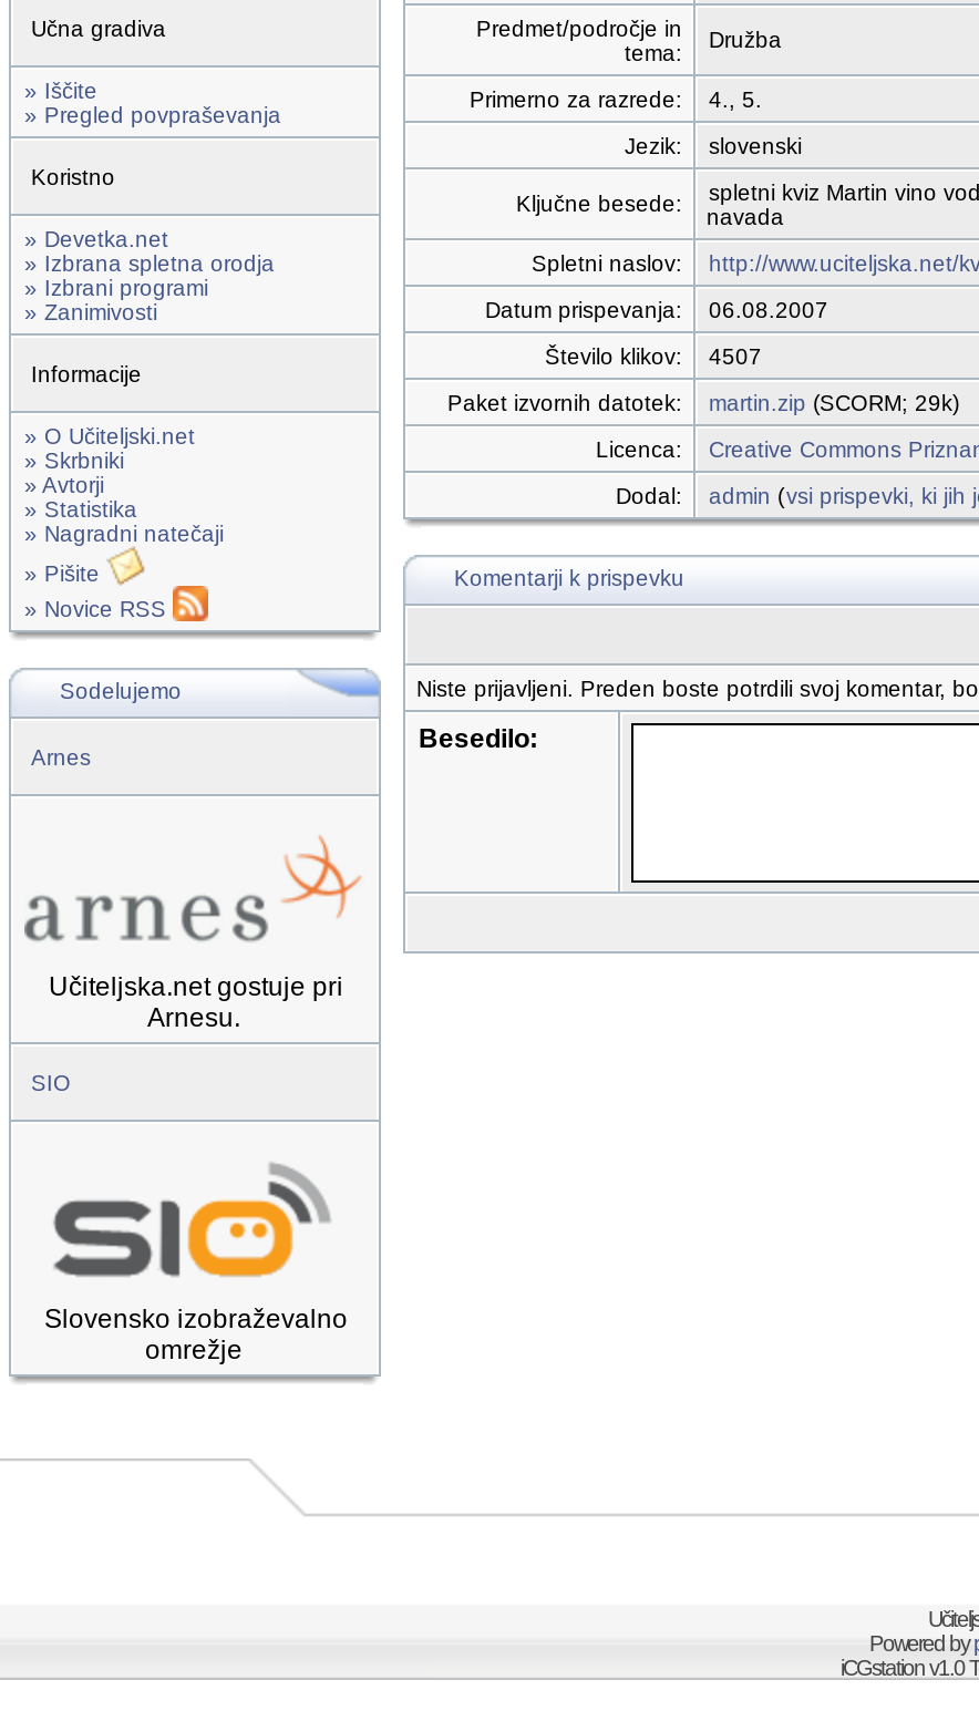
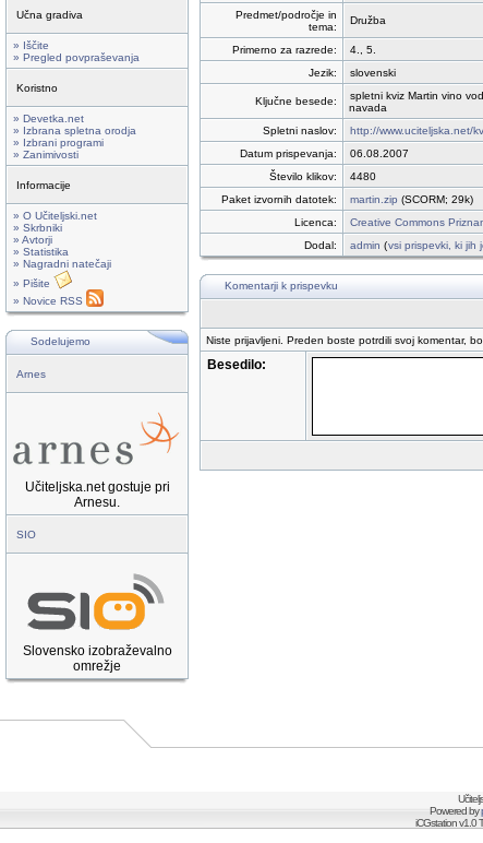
- Število klikov: 4507
+ Število klikov: 4480
